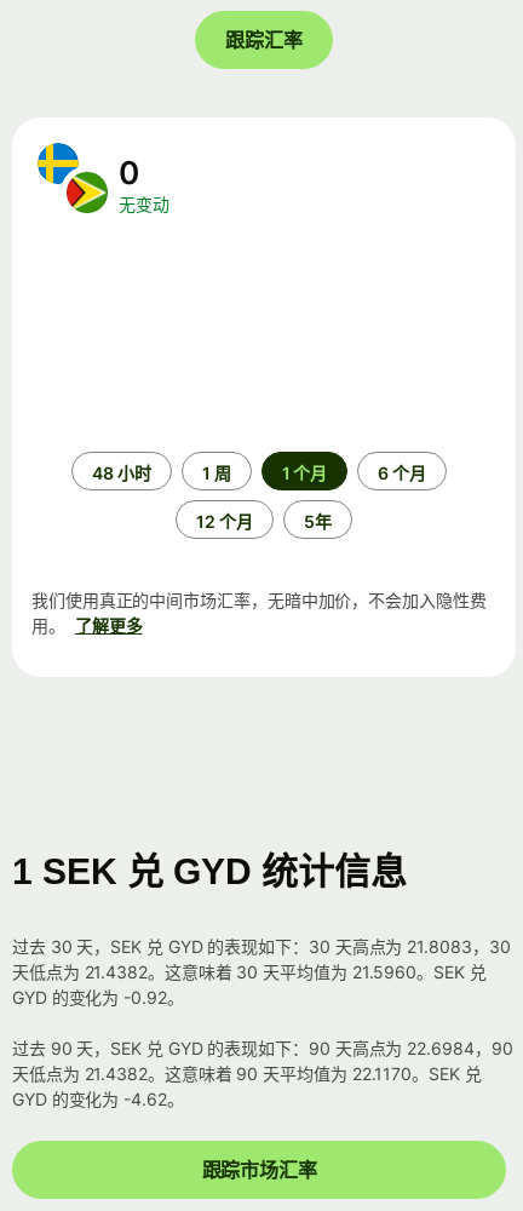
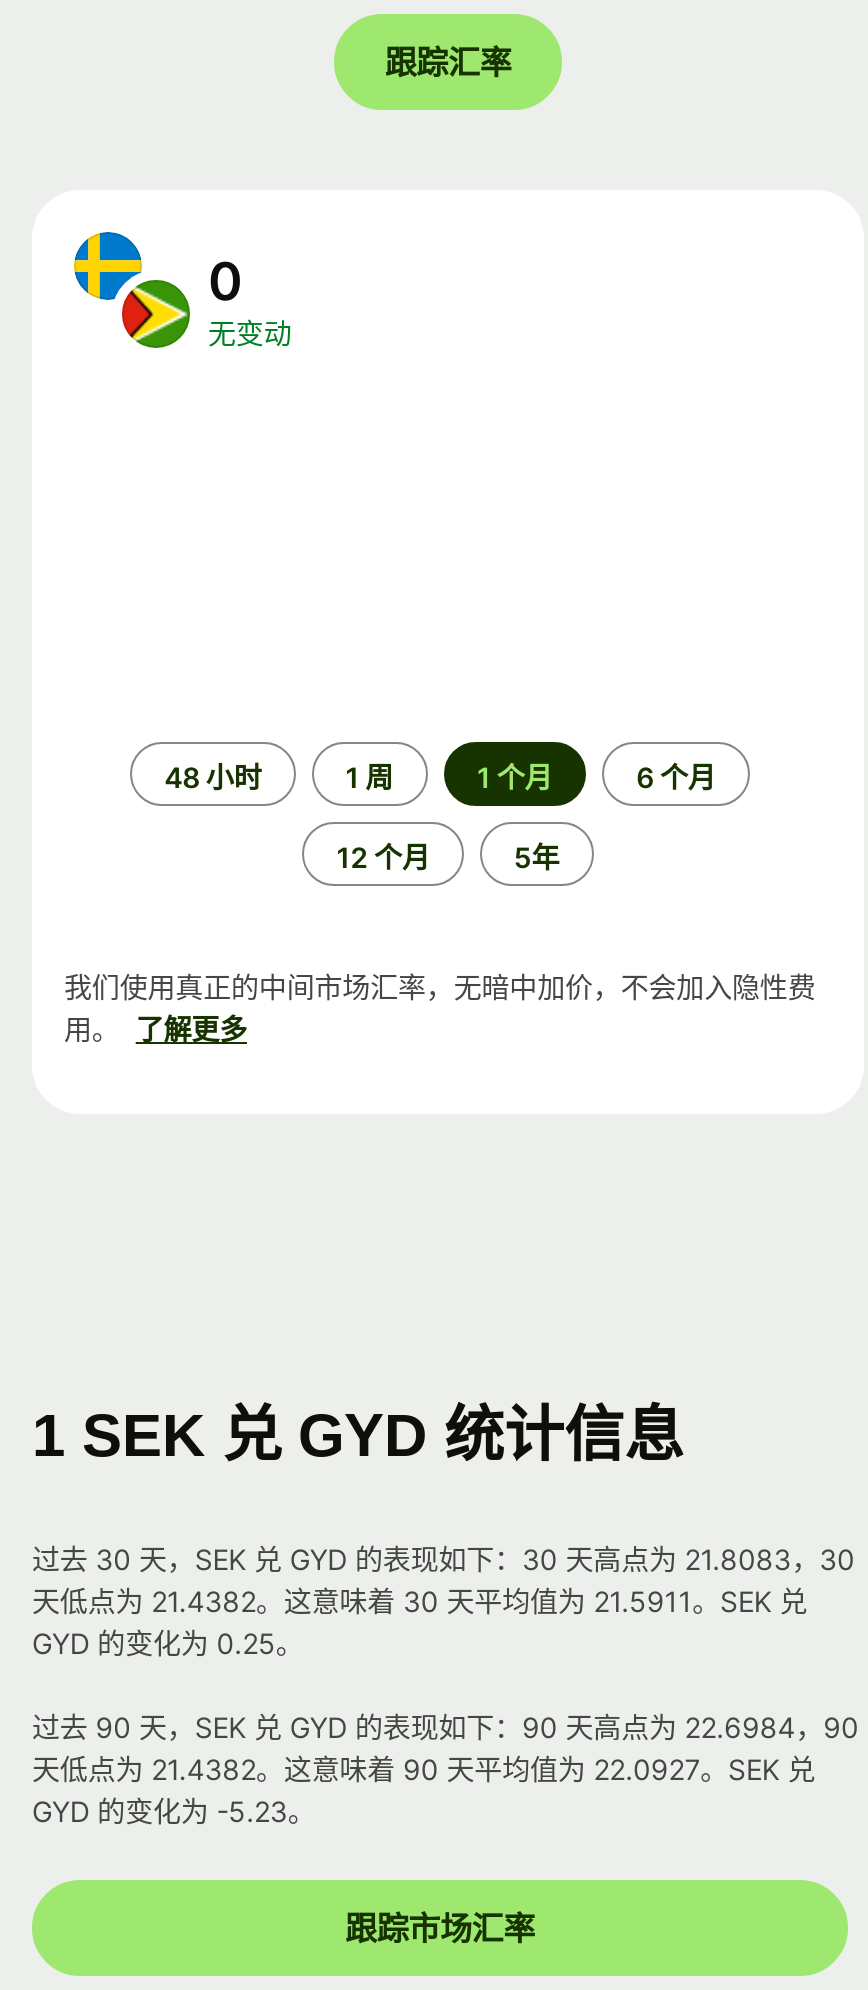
- 天低点为 21.4382。这意味着 30 天平均值为 21.5960。SEK 兑
+ 天低点为 21.4382。这意味着 30 天平均值为 21.5911。SEK 兑

- GYD 的变化为 -0.92。
+ GYD 的变化为 0.25。

- 天低点为 21.4382。这意味着 90 天平均值为 22.1170。SEK 兑
+ 天低点为 21.4382。这意味着 90 天平均值为 22.0927。SEK 兑

- GYD 的变化为 -4.62。
+ GYD 的变化为 -5.23。
